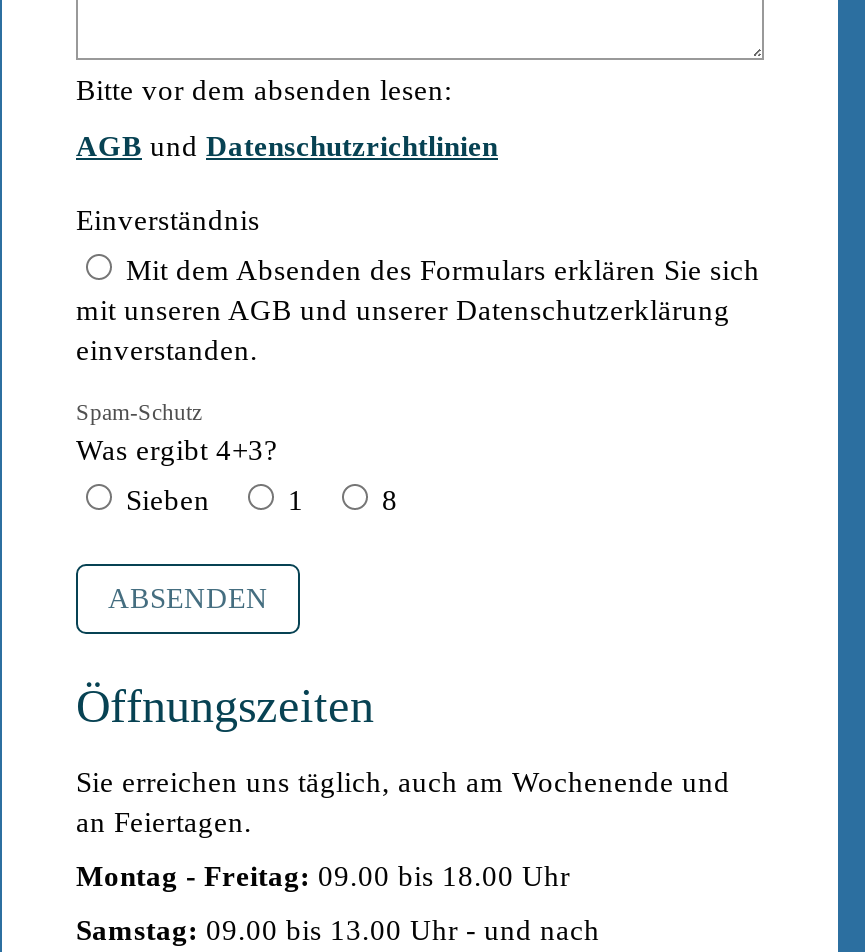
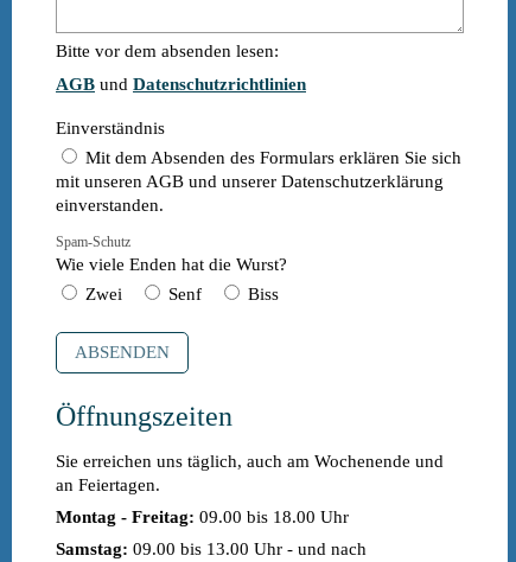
- Was ergibt 4+3?
+ Wie viele Enden hat die Wurst?

- Sieben
- 1
- 8
+ Zwei
+ Senf
+ Biss
